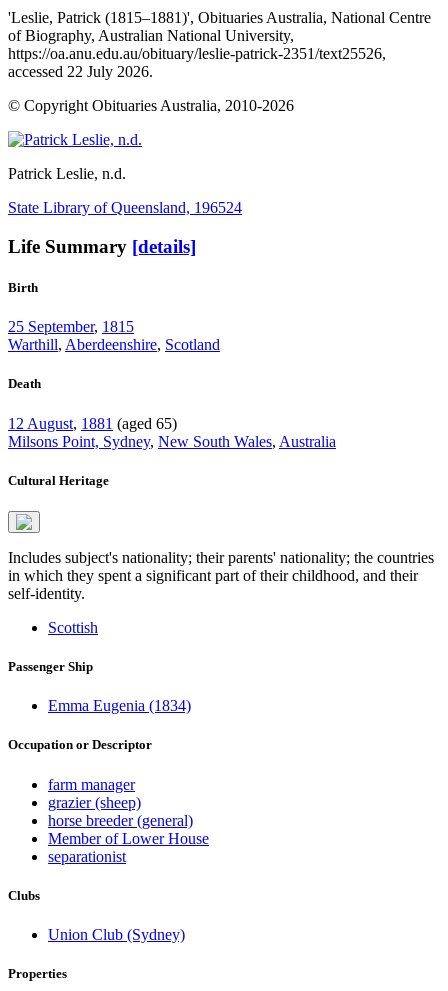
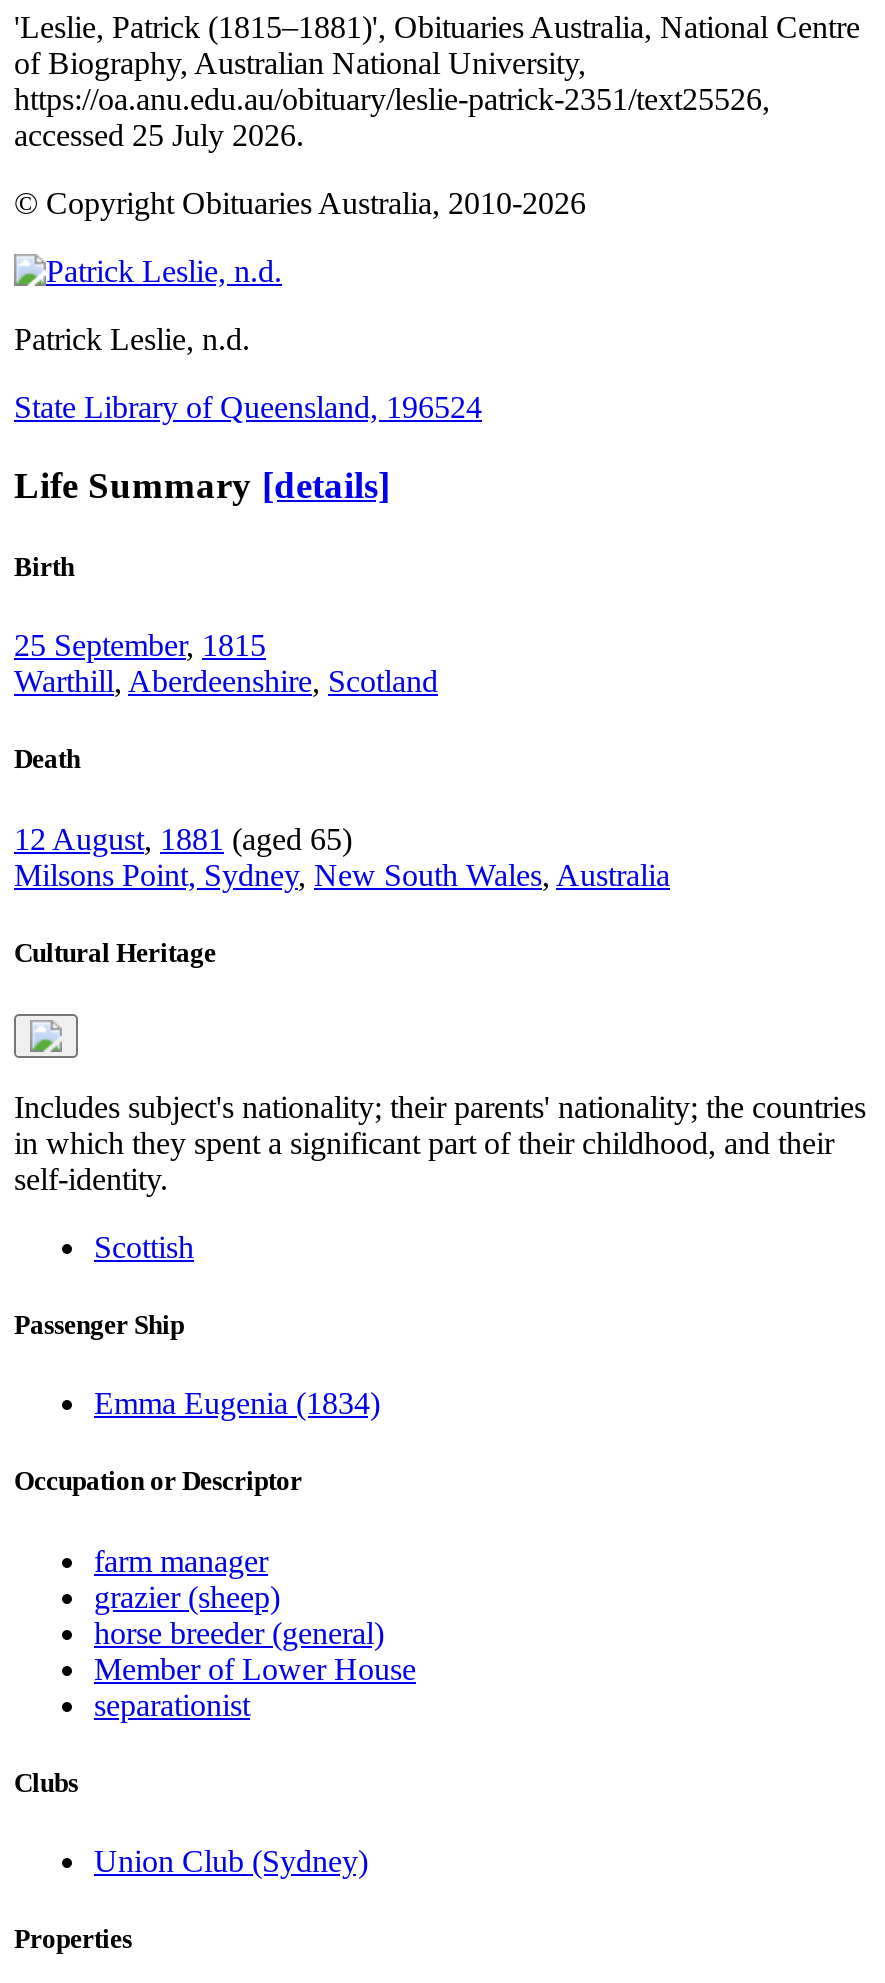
- accessed 22 July 2026.
+ accessed 25 July 2026.
